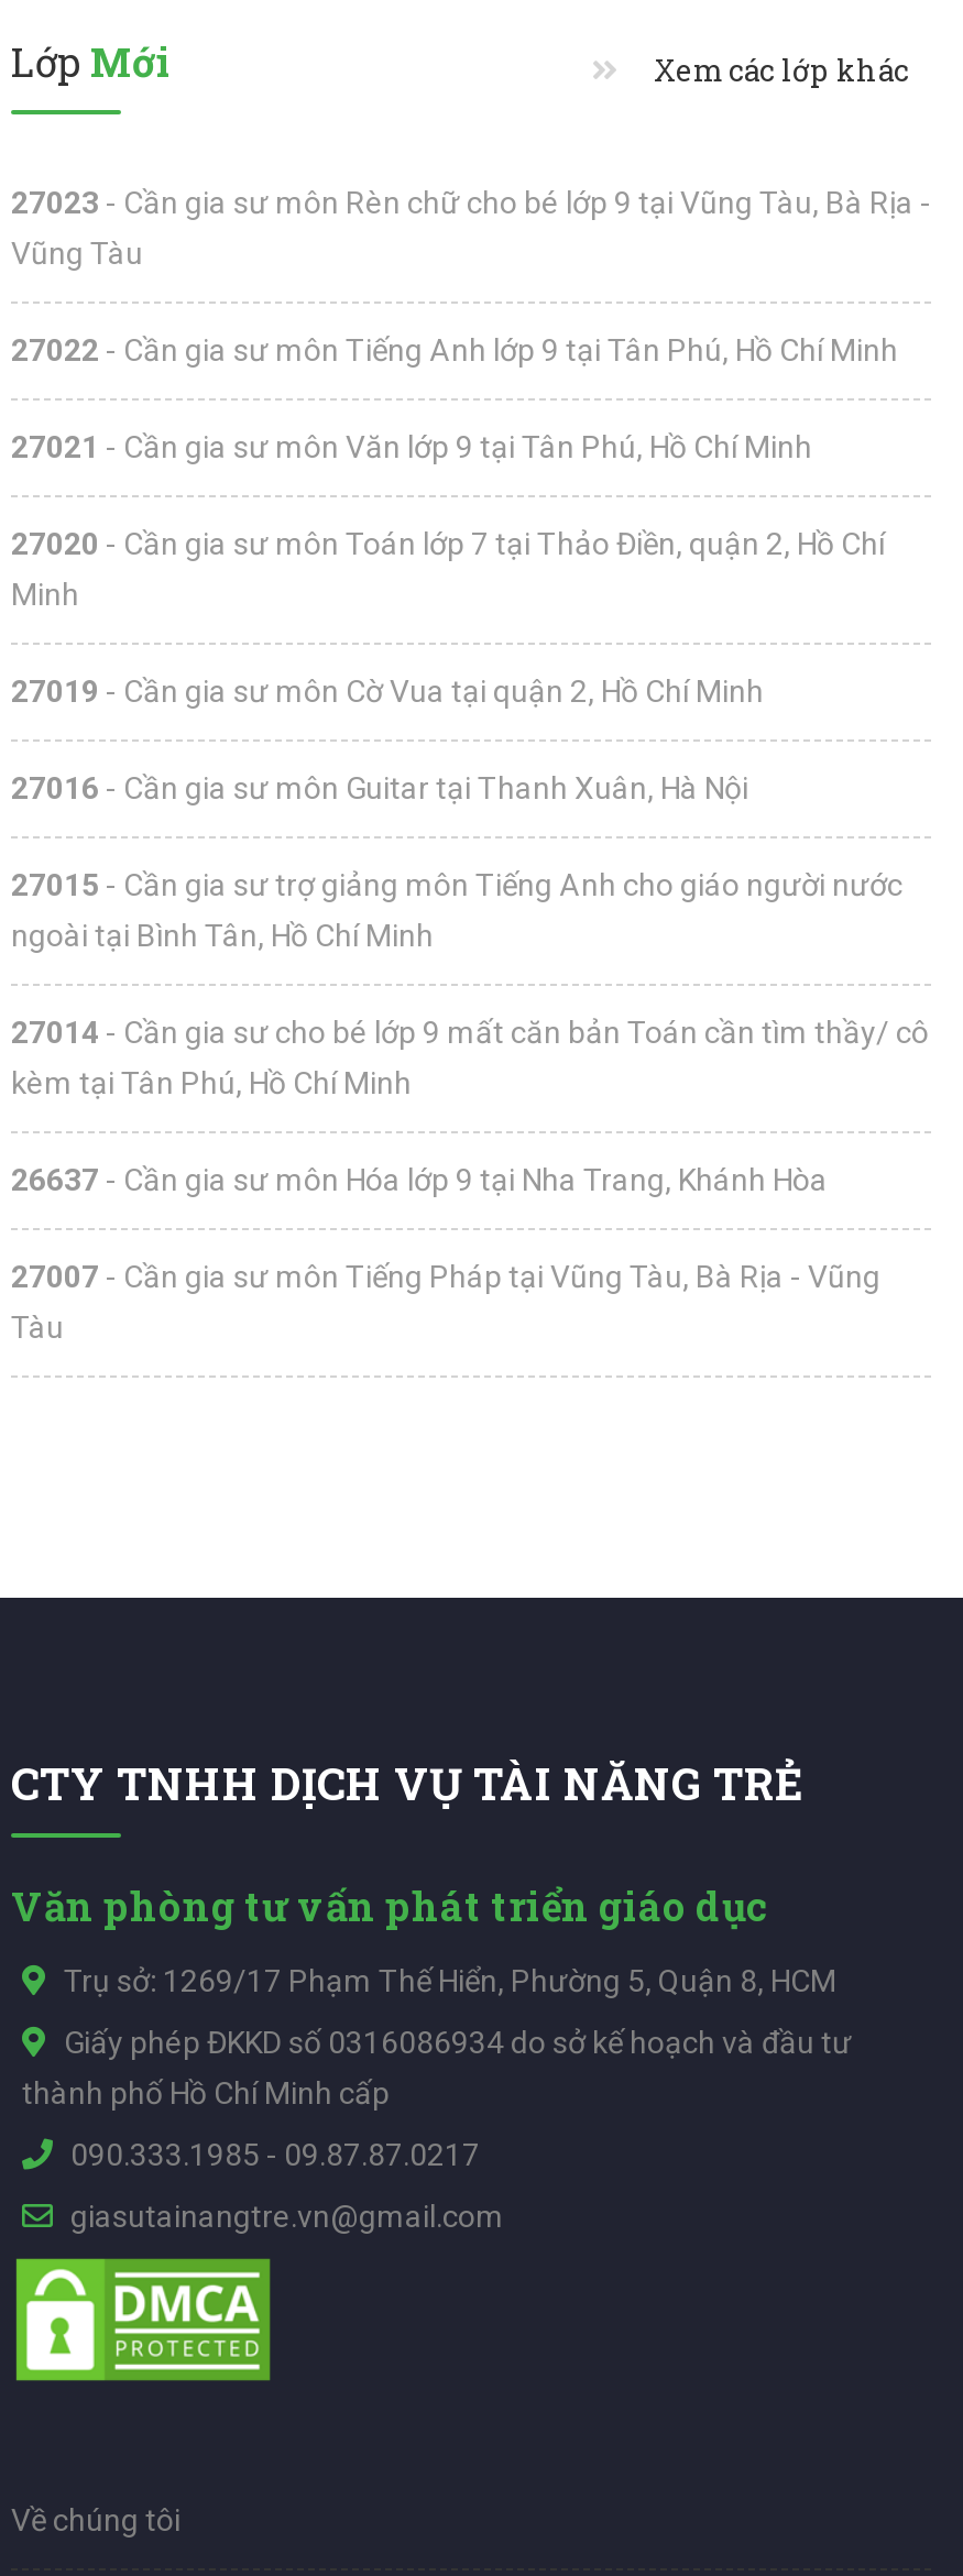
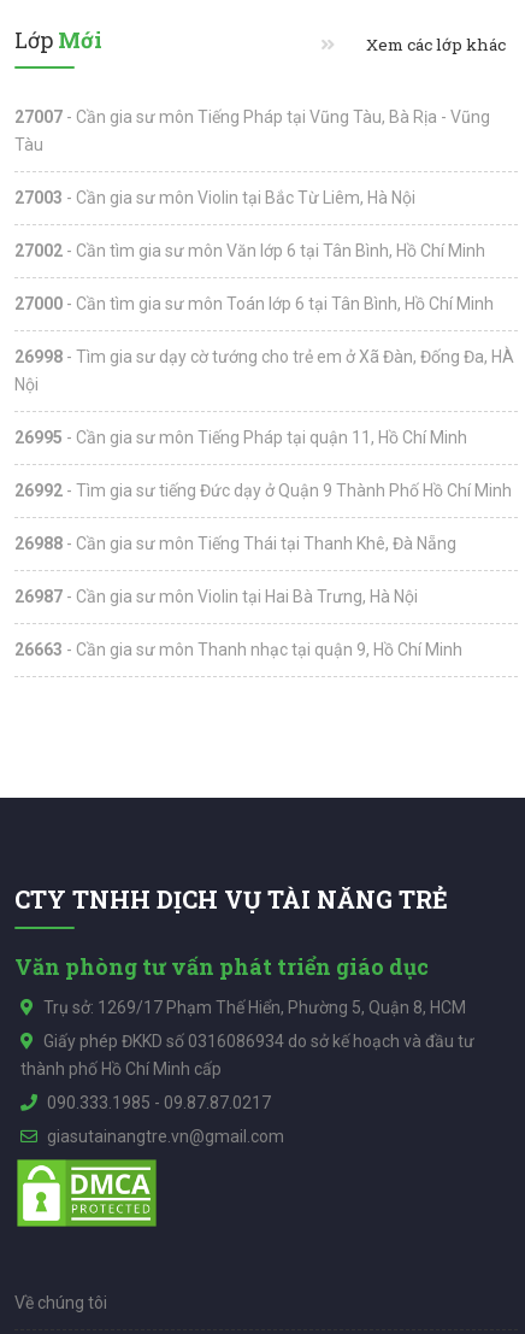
- 27023 - Cần gia sư môn Rèn chữ cho bé lớp 9 tại Vũng Tàu, Bà Rịa -
- Vũng Tàu
- 27022 - Cần gia sư môn Tiếng Anh lớp 9 tại Tân Phú, Hồ Chí Minh
- 27021 - Cần gia sư môn Văn lớp 9 tại Tân Phú, Hồ Chí Minh
- 27020 - Cần gia sư môn Toán lớp 7 tại Thảo Điền, quận 2, Hồ Chí
- Minh
- 27019 - Cần gia sư môn Cờ Vua tại quận 2, Hồ Chí Minh
- 27016 - Cần gia sư môn Guitar tại Thanh Xuân, Hà Nội
- 27015 - Cần gia sư trợ giảng môn Tiếng Anh cho giáo người nước
- ngoài tại Bình Tân, Hồ Chí Minh
- 27014 - Cần gia sư cho bé lớp 9 mất căn bản Toán cần tìm thầy/ cô
- kèm tại Tân Phú, Hồ Chí Minh
- 26637 - Cần gia sư môn Hóa lớp 9 tại Nha Trang, Khánh Hòa

moved up: 27007 - Cần gia sư môn Tiếng Pháp tại Vũng Tàu, Bà Rịa - Vũng | Tàu

+ 27003 - Cần gia sư môn Violin tại Bắc Từ Liêm, Hà Nội
+ 27002 - Cần tìm gia sư môn Văn lớp 6 tại Tân Bình, Hồ Chí Minh
+ 27000 - Cần tìm gia sư môn Toán lớp 6 tại Tân Bình, Hồ Chí Minh
+ 26998 - Tìm gia sư dạy cờ tướng cho trẻ em ở Xã Đàn, Đống Đa, HÀ
+ Nội
+ 26995 - Cần gia sư môn Tiếng Pháp tại quận 11, Hồ Chí Minh
+ 26992 - Tìm gia sư tiếng Đức dạy ở Quận 9 Thành Phố Hồ Chí Minh
+ 26988 - Cần gia sư môn Tiếng Thái tại Thanh Khê, Đà Nẵng
+ 26987 - Cần gia sư môn Violin tại Hai Bà Trưng, Hà Nội
+ 26663 - Cần gia sư môn Thanh nhạc tại quận 9, Hồ Chí Minh
